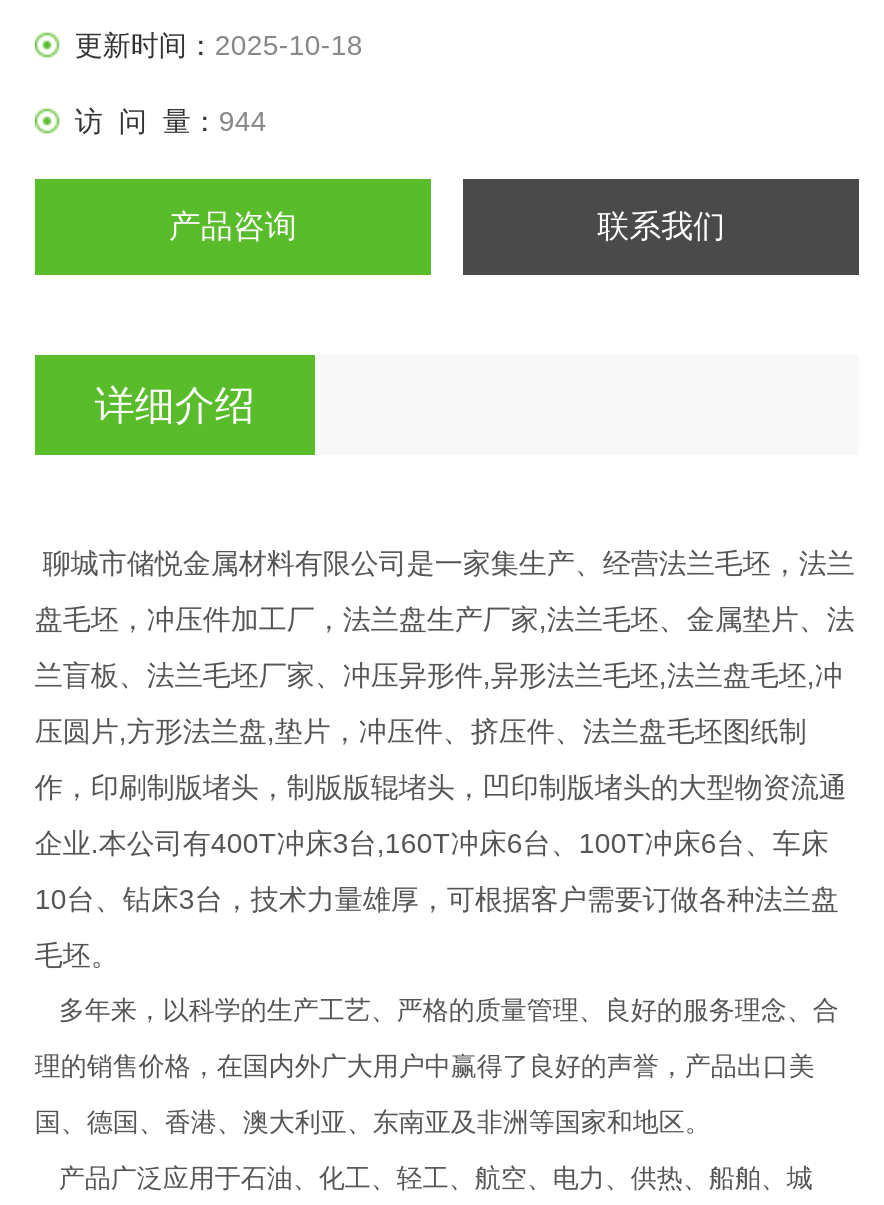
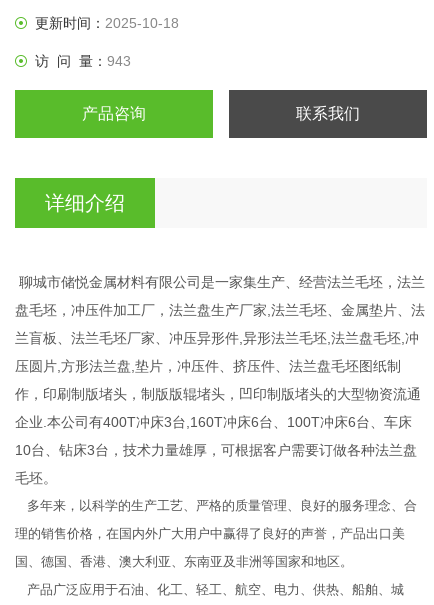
- 访 问 量：944
+ 访 问 量：943
